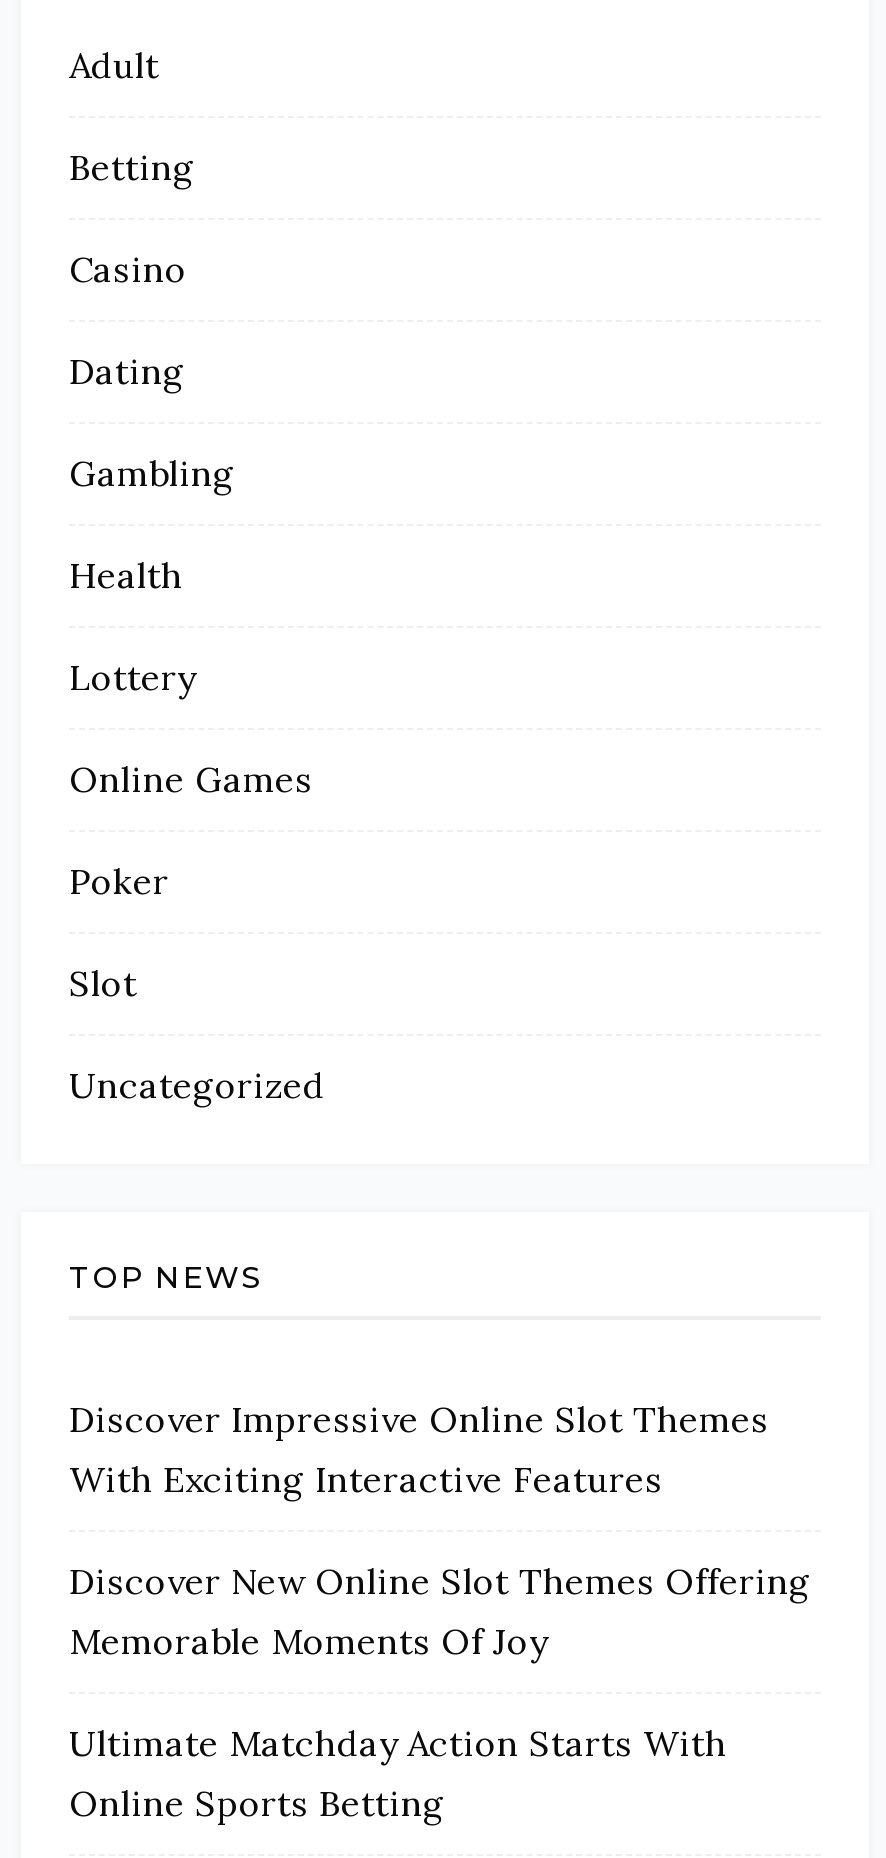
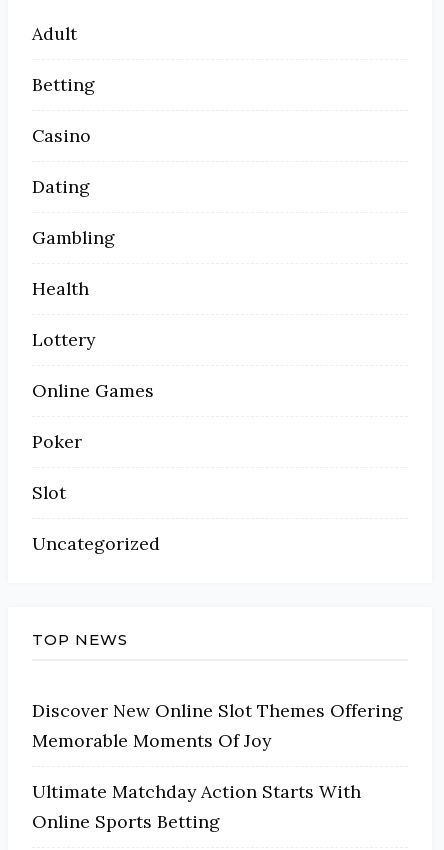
- Discover Impressive Online Slot Themes
- With Exciting Interactive Features
